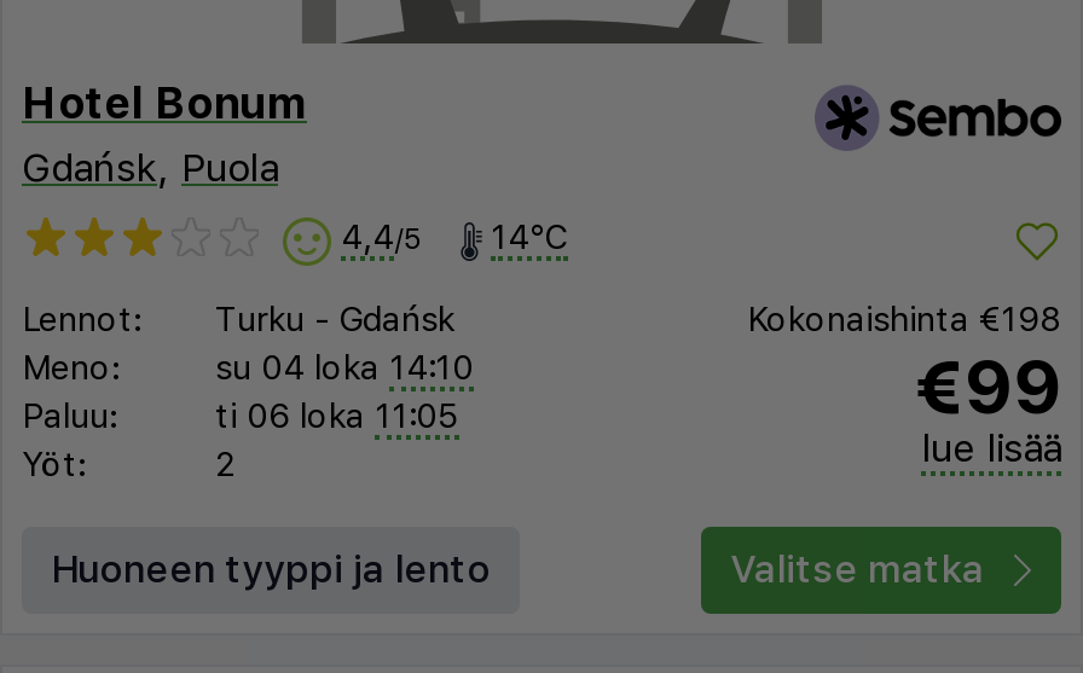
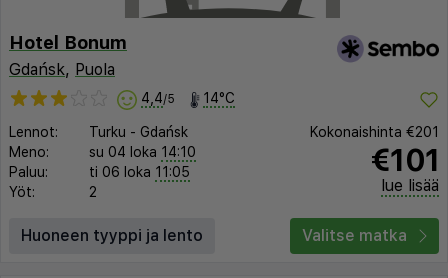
- Kokonaishinta €198
+ Kokonaishinta €201

- €99
+ €101
